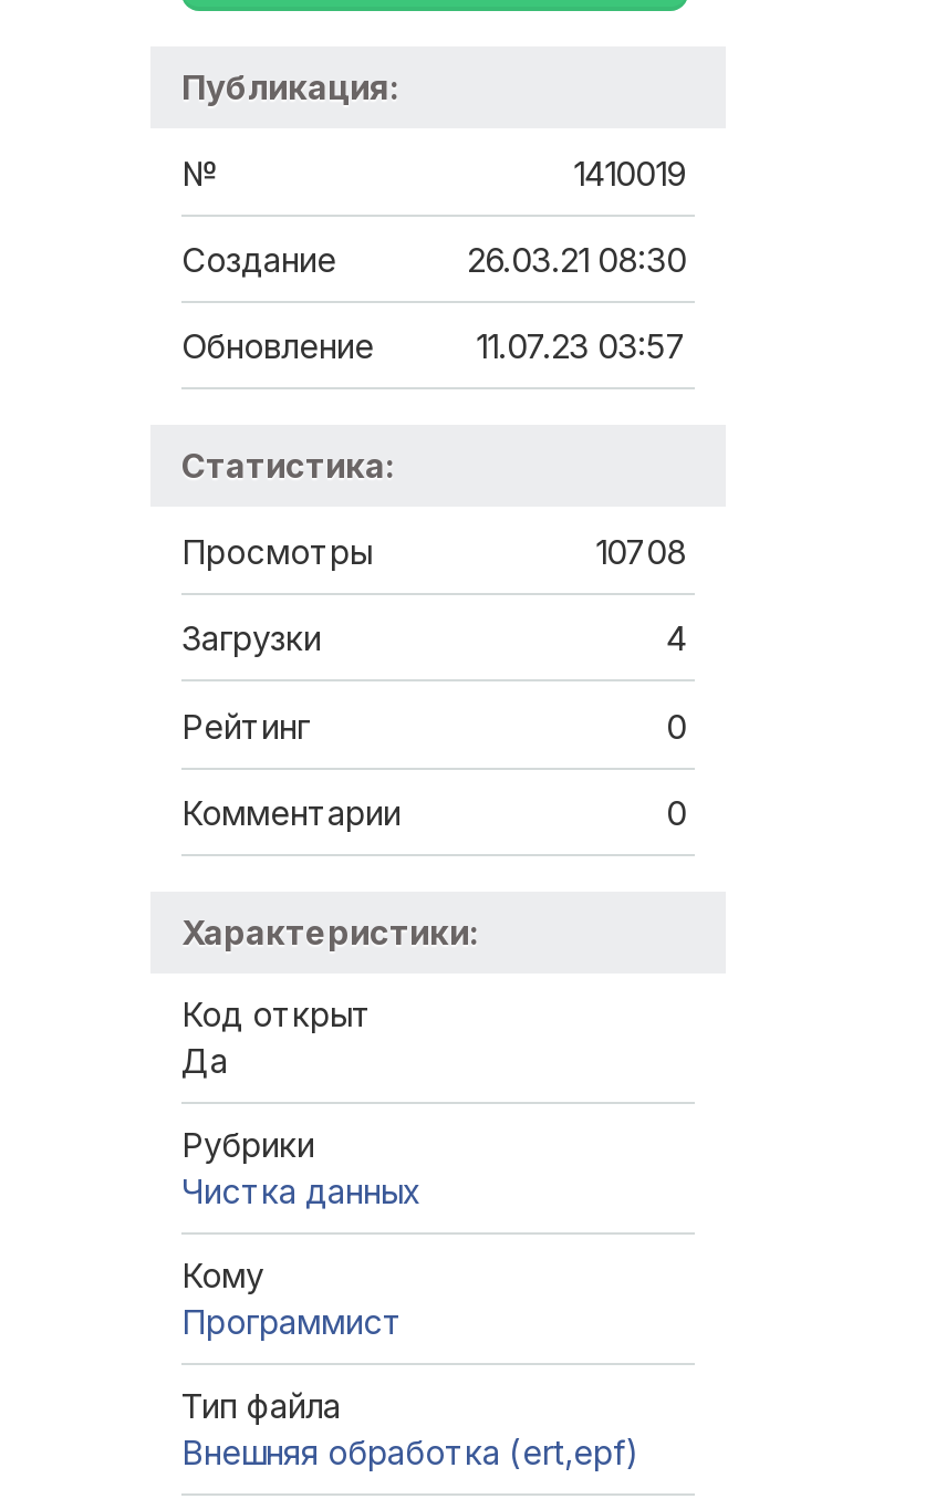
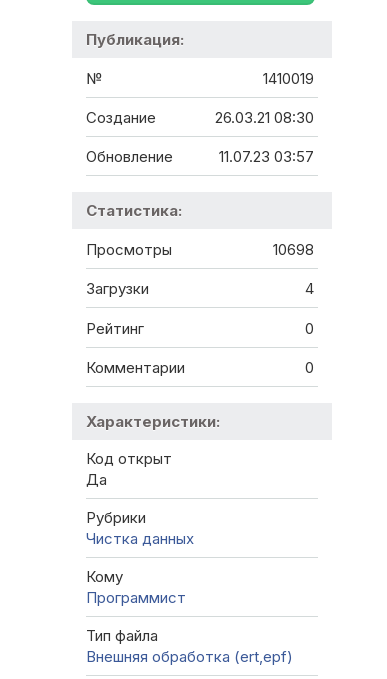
- 10708
+ 10698
